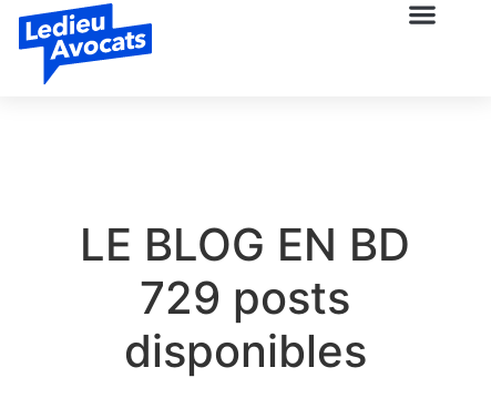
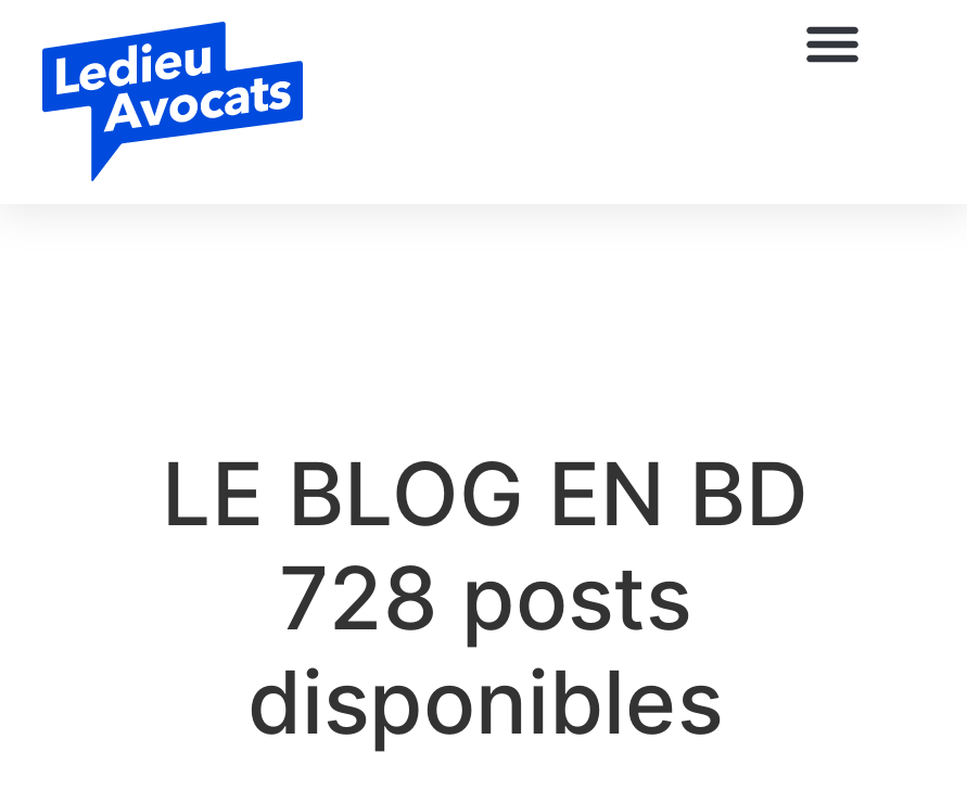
- 729 posts
+ 728 posts
